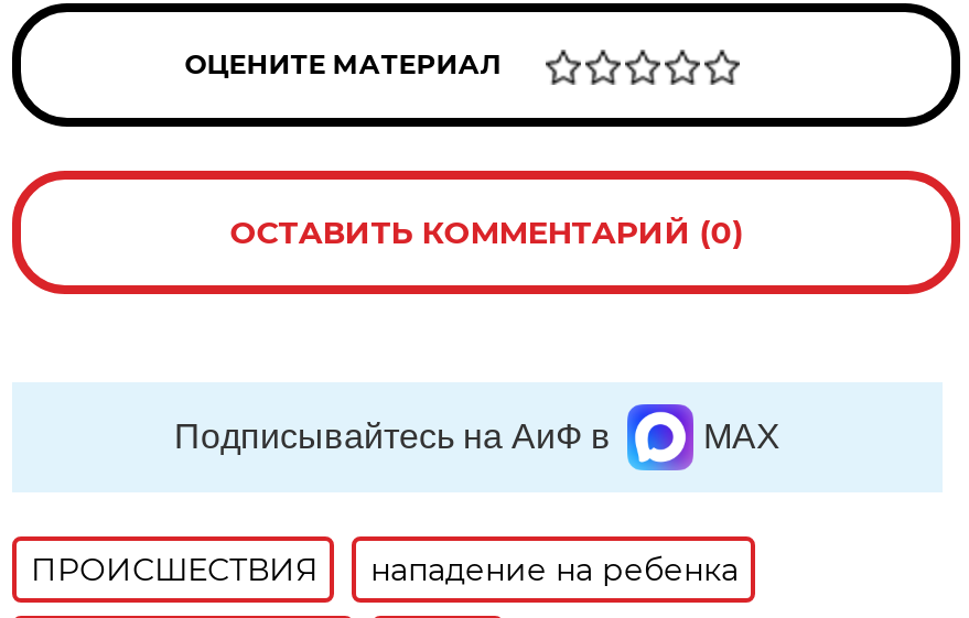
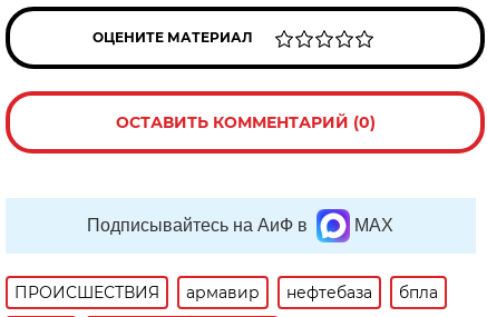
- нападение на ребенка
+ армавир
+ нефтебаза
+ бпла
